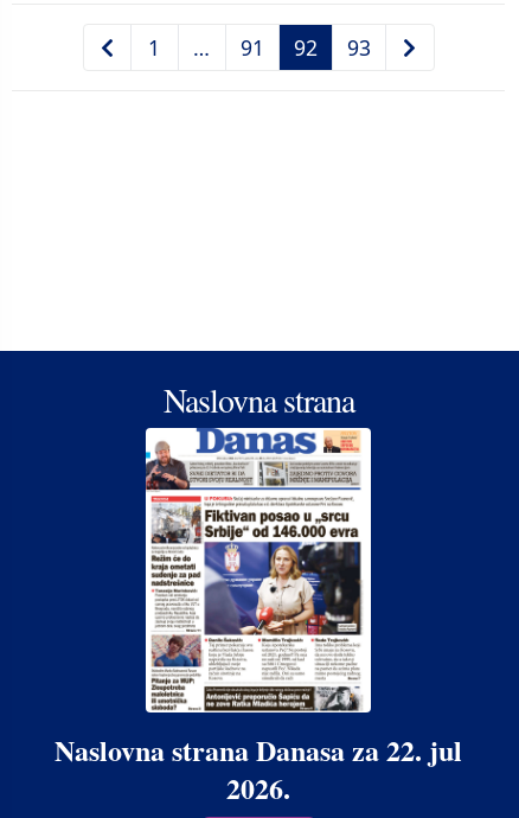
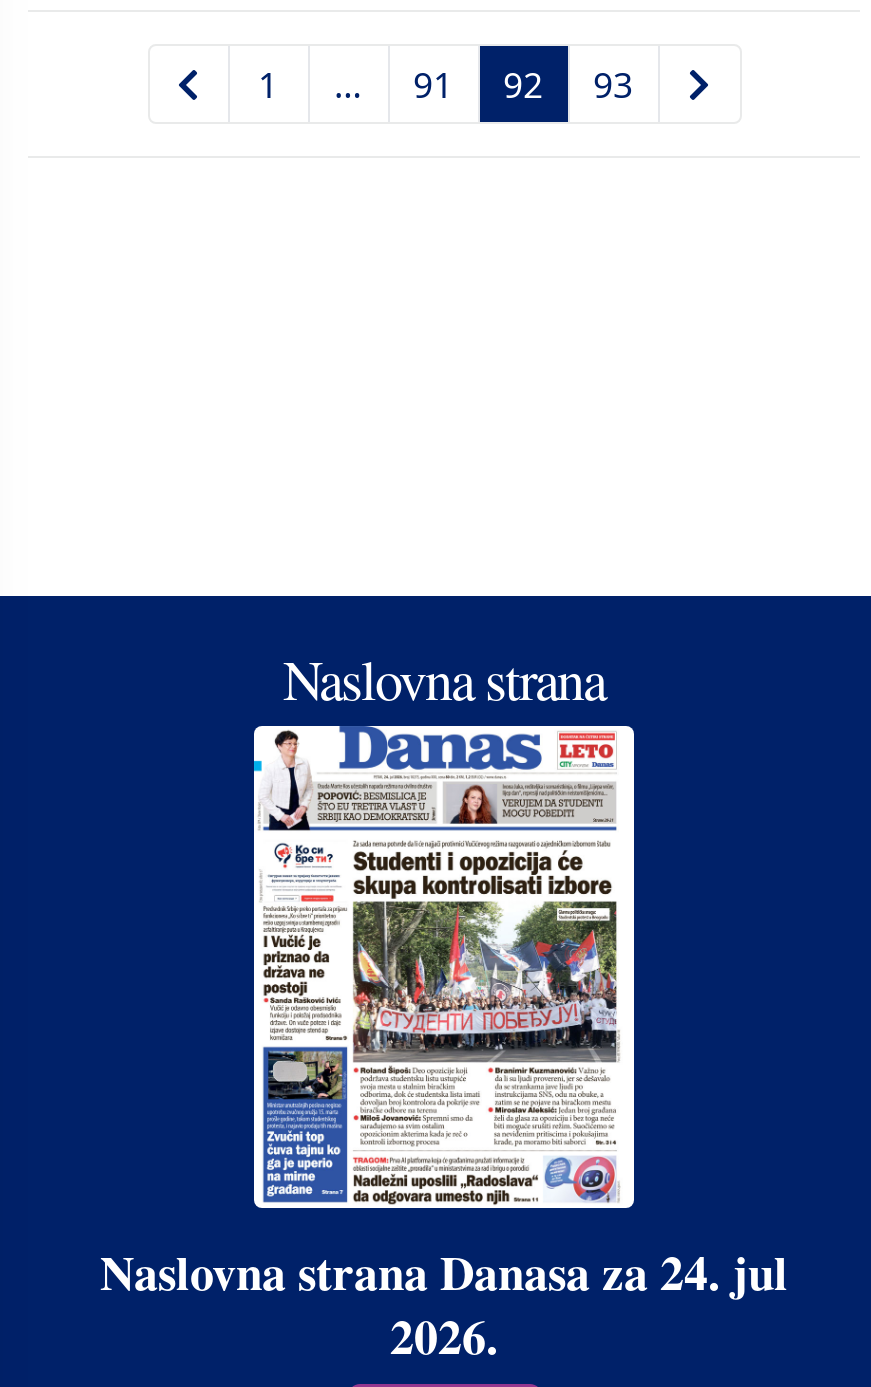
- [image]
- Naslovna strana Danasa za 22. jul
+ [image]
+ Naslovna strana Danasa za 24. jul
